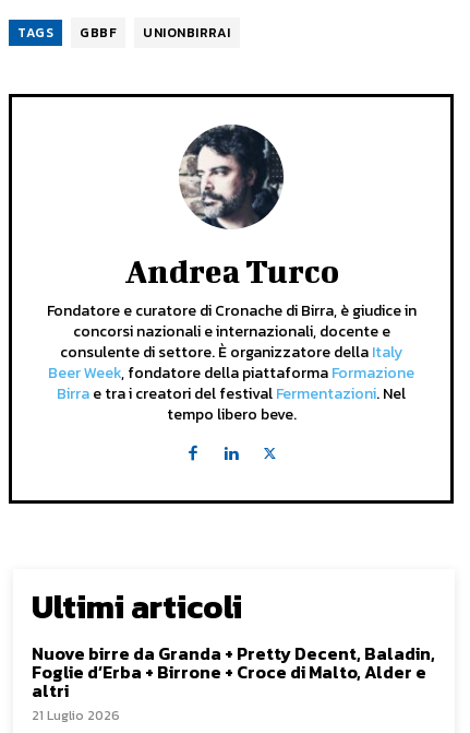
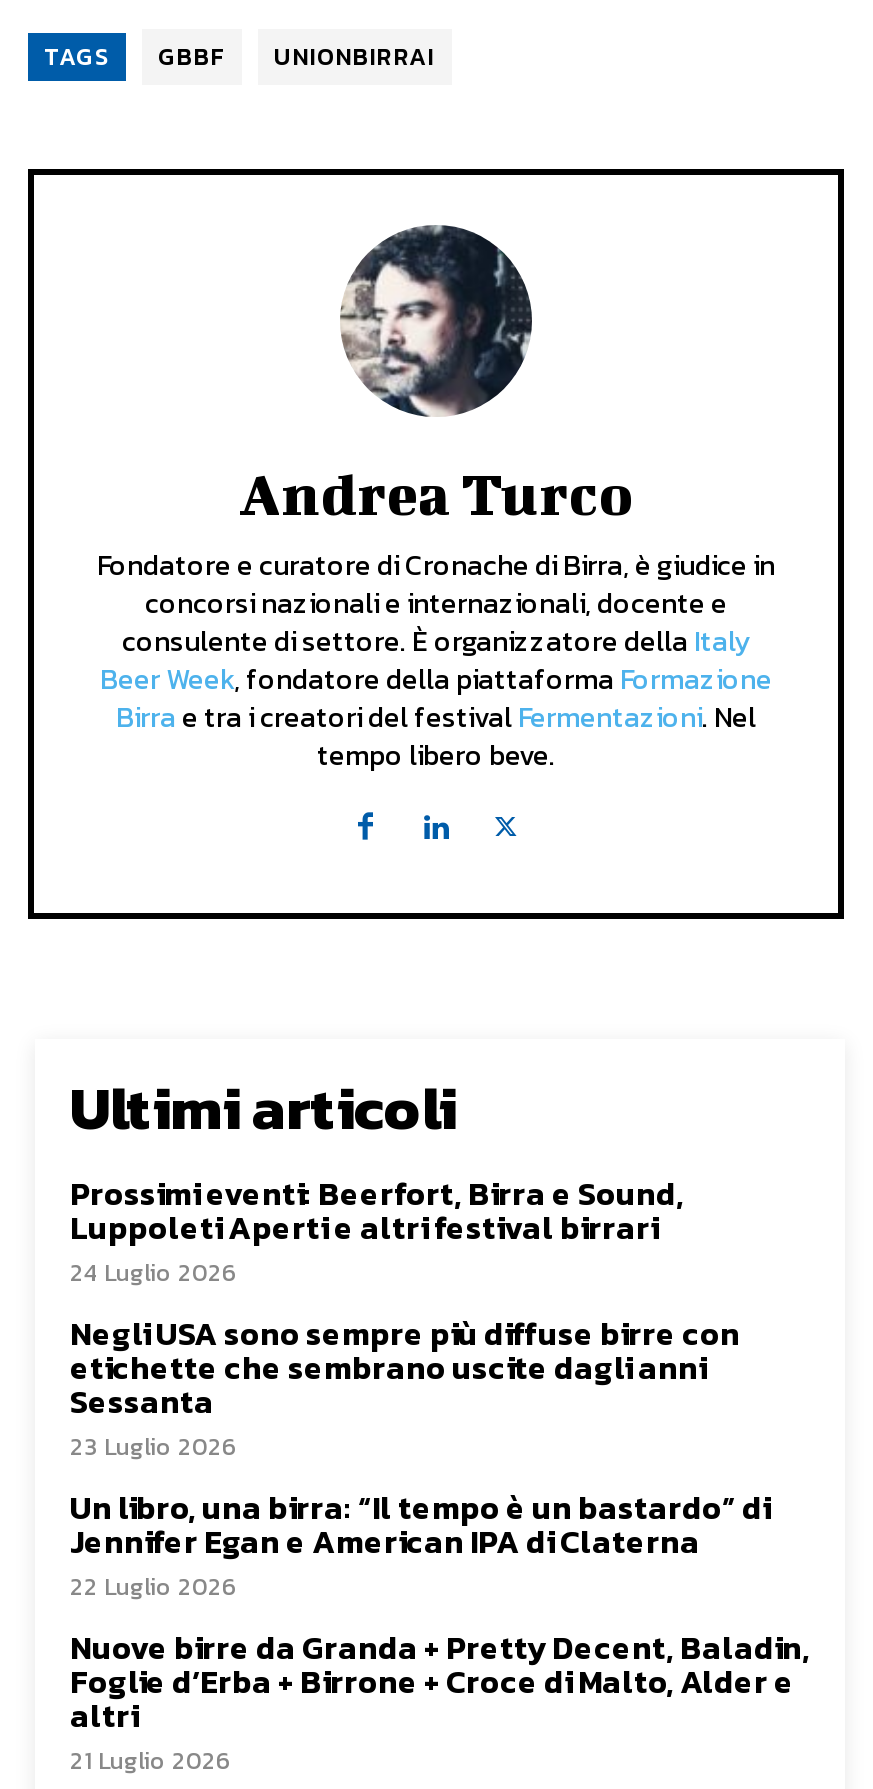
+ Prossimi eventi: Beerfort, Birra e Sound,
+ Luppoleti Aperti e altri festival birrari
+ 24 Luglio 2026
+ Negli USA sono sempre più diffuse birre con
+ etichette che sembrano uscite dagli anni
+ Sessanta
+ 23 Luglio 2026
+ Un libro, una birra: “Il tempo è un bastardo” di
+ Jennifer Egan e American IPA di Claterna
+ 22 Luglio 2026
